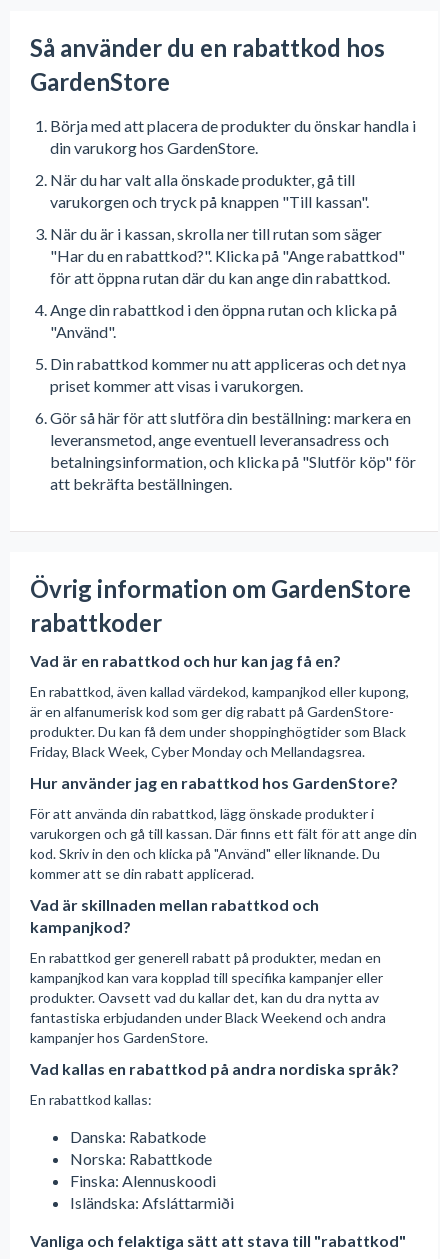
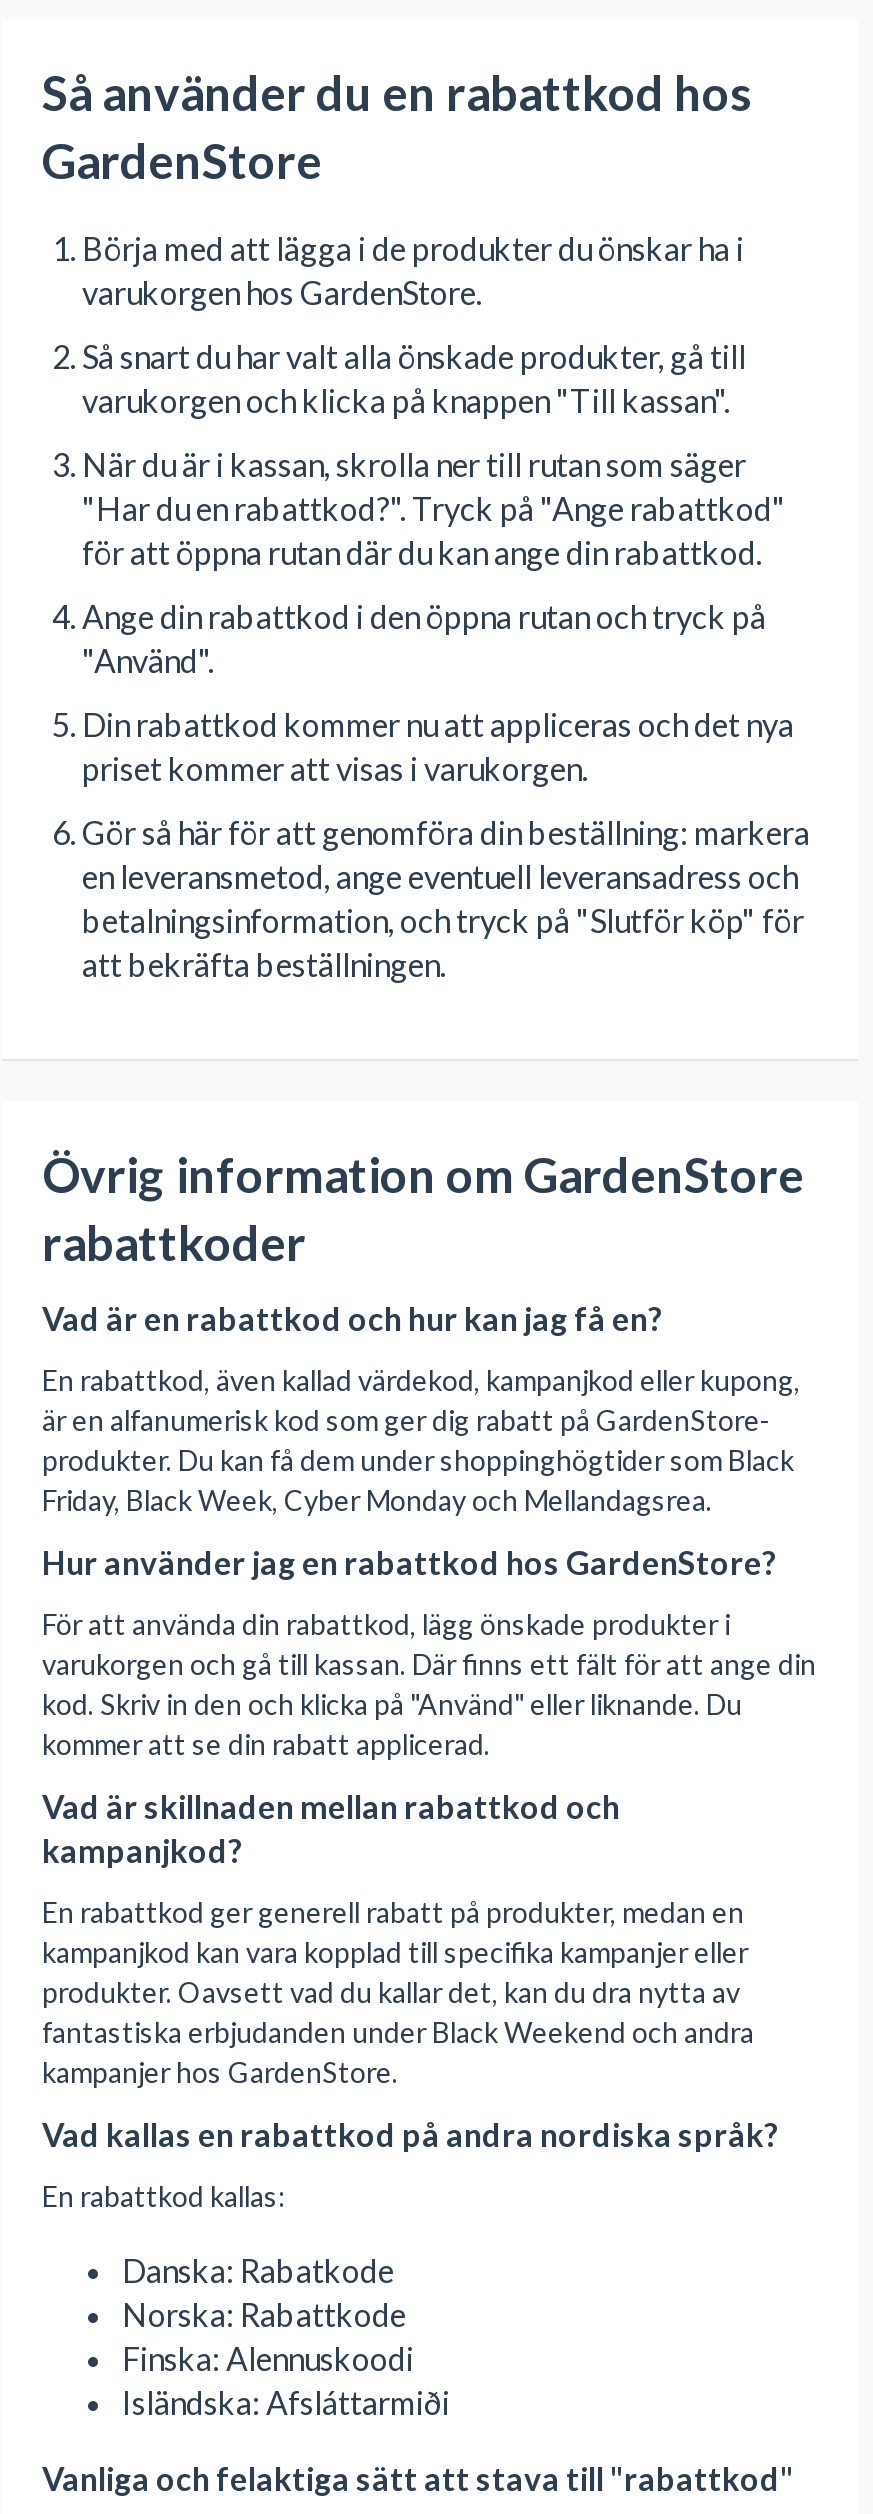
- Börja med att placera de produkter du önskar handla i
- din varukorg hos GardenStore.
+ Börja med att lägga i de produkter du önskar ha i
+ varukorgen hos GardenStore.

- När du har valt alla önskade produkter, gå till
- varukorgen och tryck på knappen "Till kassan".
+ Så snart du har valt alla önskade produkter, gå till
+ varukorgen och klicka på knappen "Till kassan".

- "Har du en rabattkod?". Klicka på "Ange rabattkod"
+ "Har du en rabattkod?". Tryck på "Ange rabattkod"

- Ange din rabattkod i den öppna rutan och klicka på
+ Ange din rabattkod i den öppna rutan och tryck på

- Gör så här för att slutföra din beställning: markera en
- leveransmetod, ange eventuell leveransadress och
- betalningsinformation, och klicka på "Slutför köp" för
+ Gör så här för att genomföra din beställning: markera
+ en leveransmetod, ange eventuell leveransadress och
+ betalningsinformation, och tryck på "Slutför köp" för
